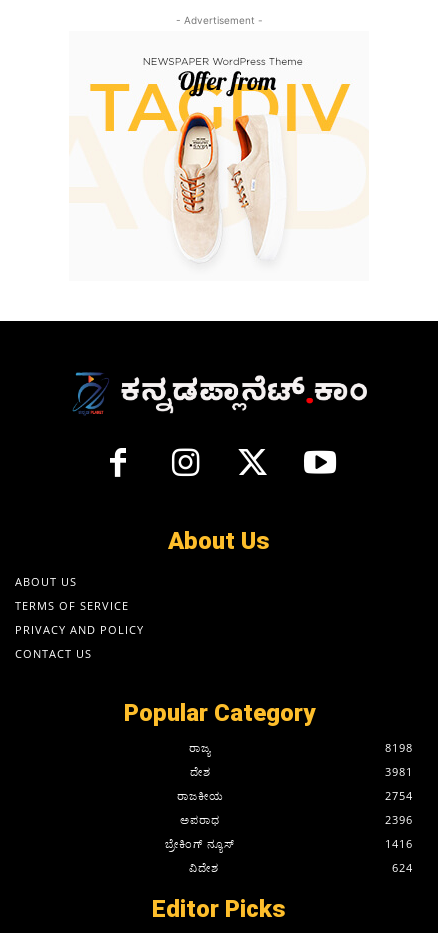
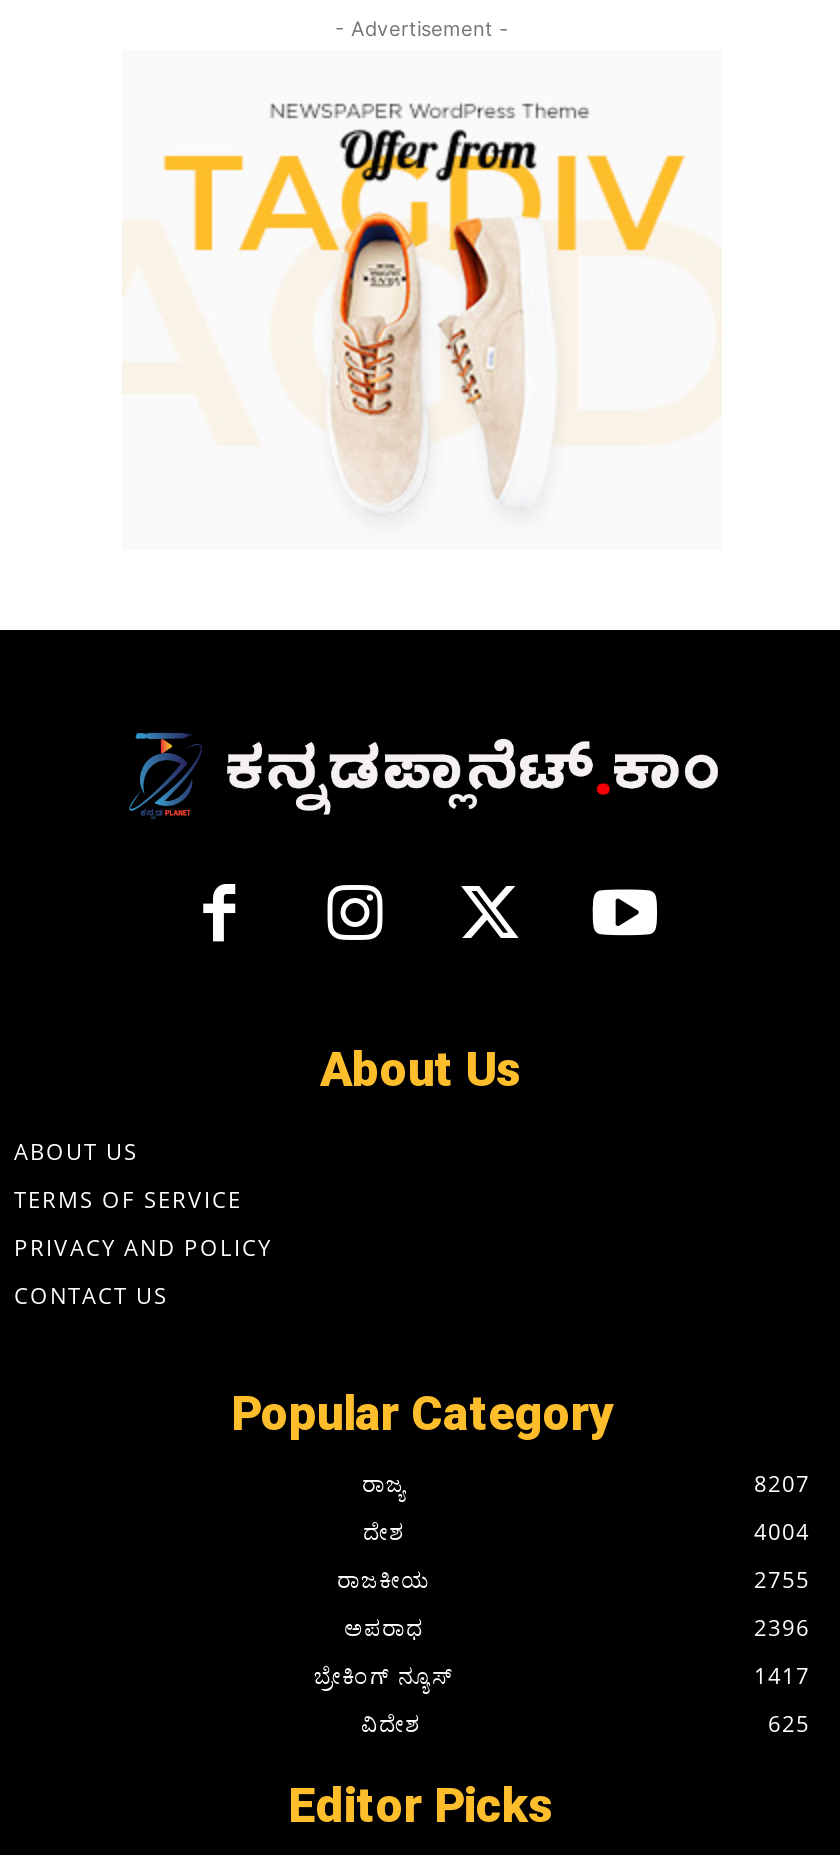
- 8198
+ 8207

- 3981
+ 4004

- 2754
+ 2755

- 1416
+ 1417

- 624
+ 625
